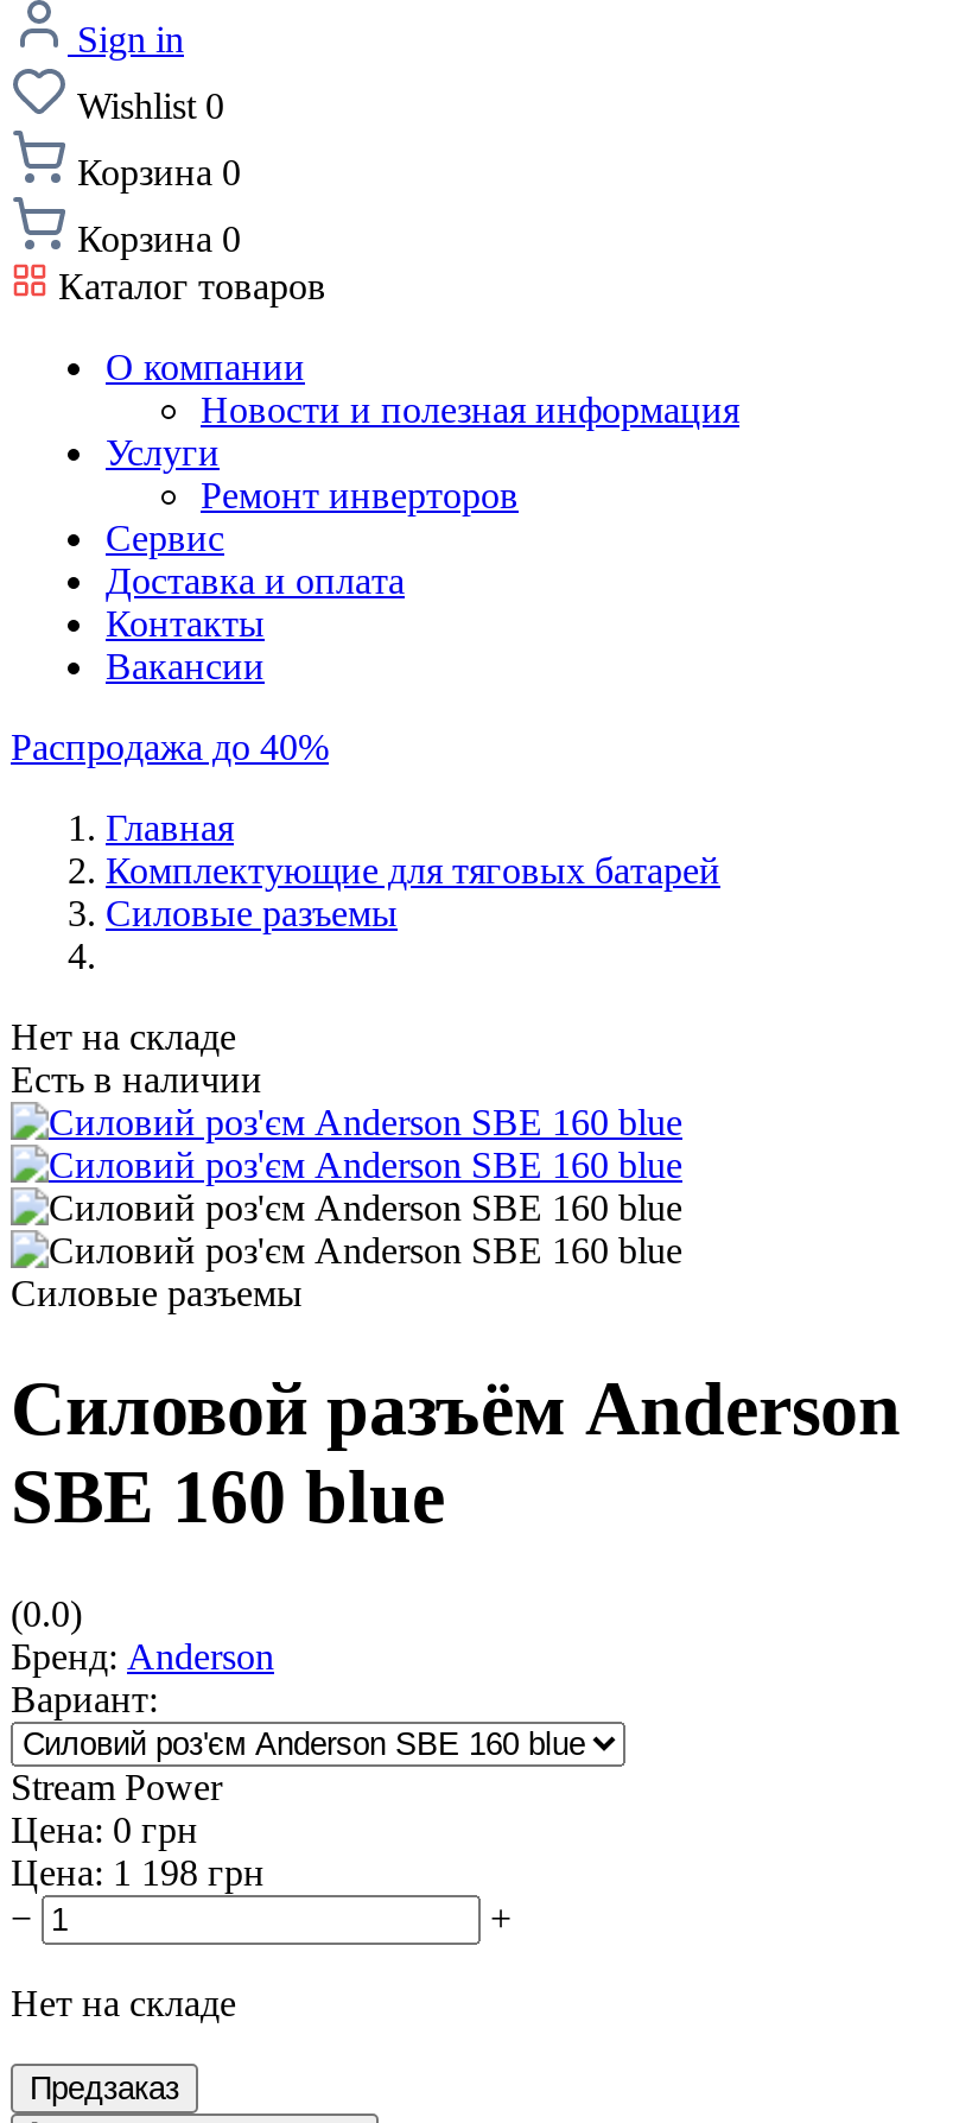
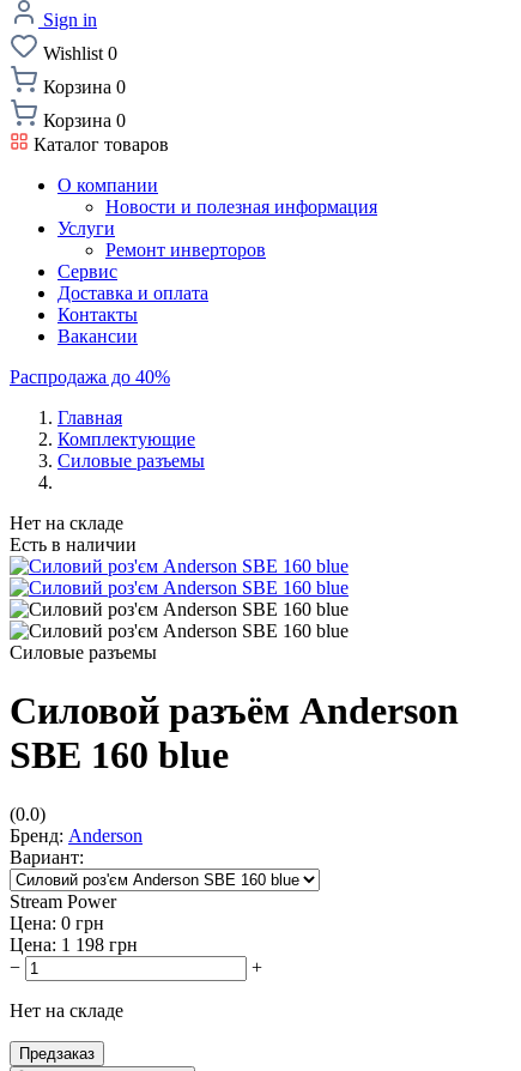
- Комплектующие для тяговых батарей
+ Комплектующие
